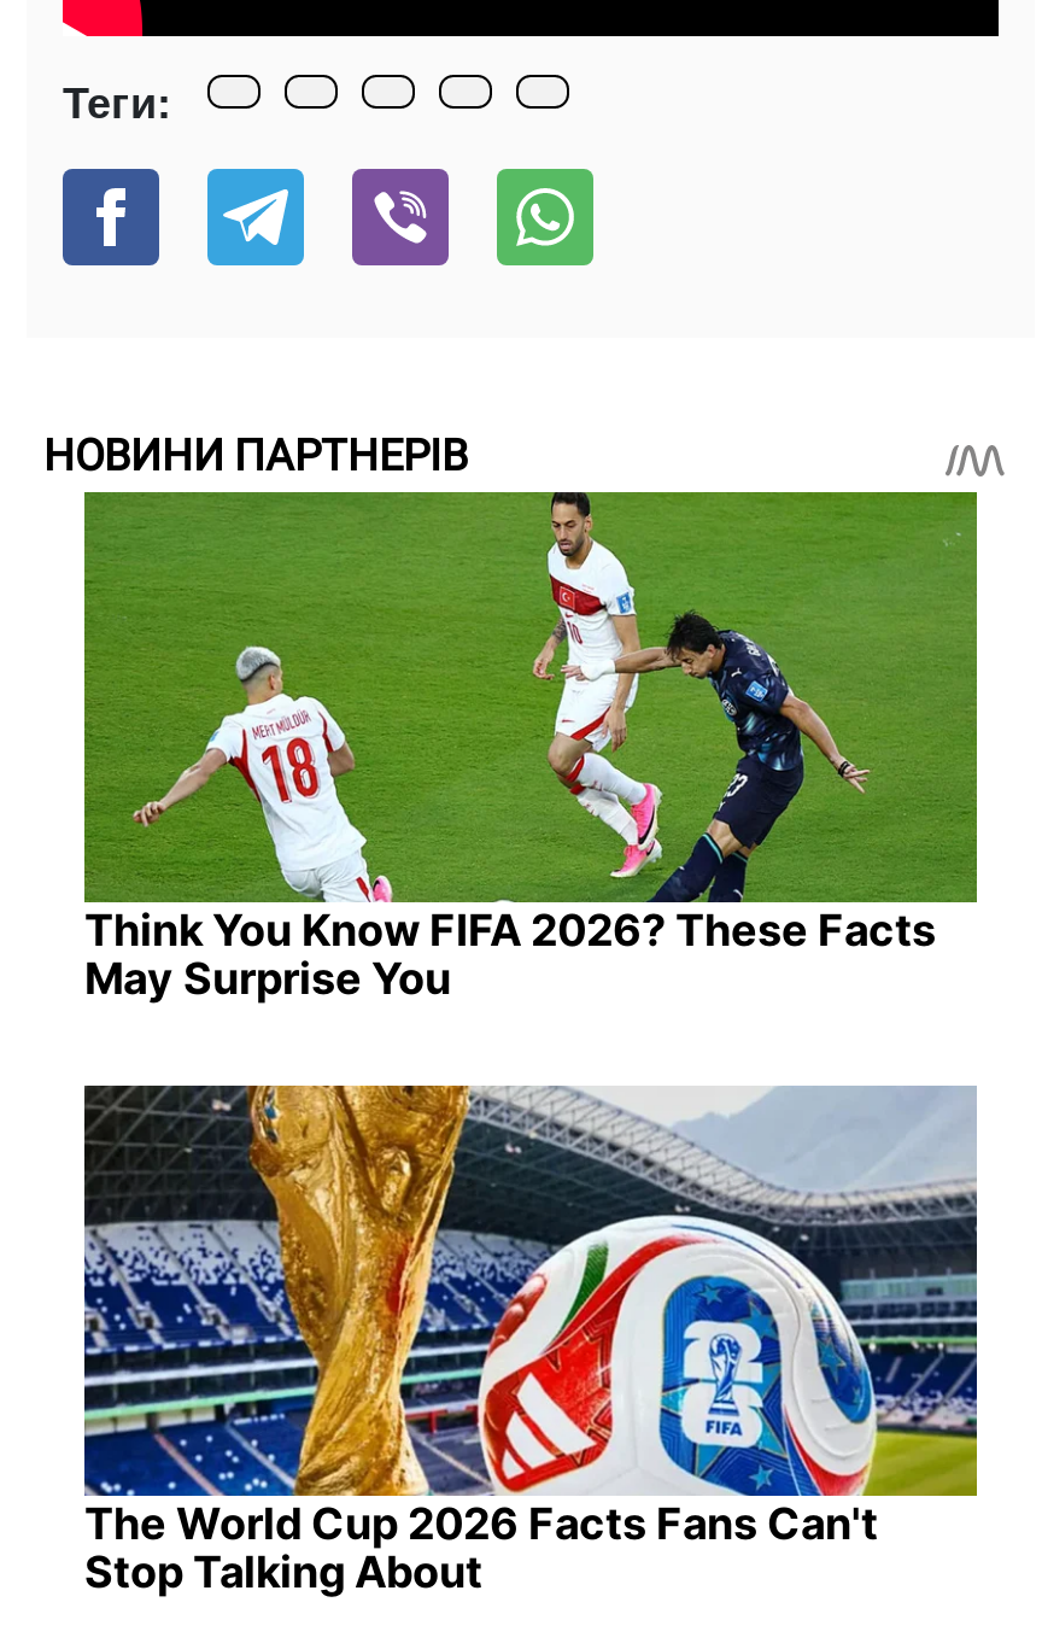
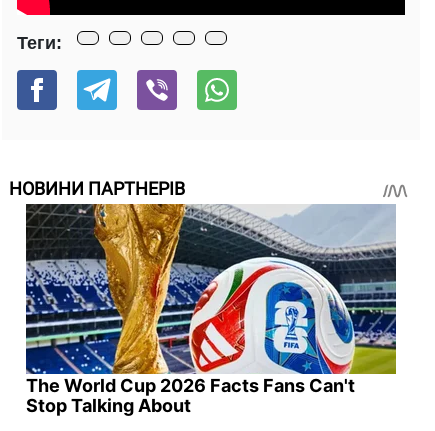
- [image]
- Think You Know FIFA 2026? These Facts
- May Surprise You
